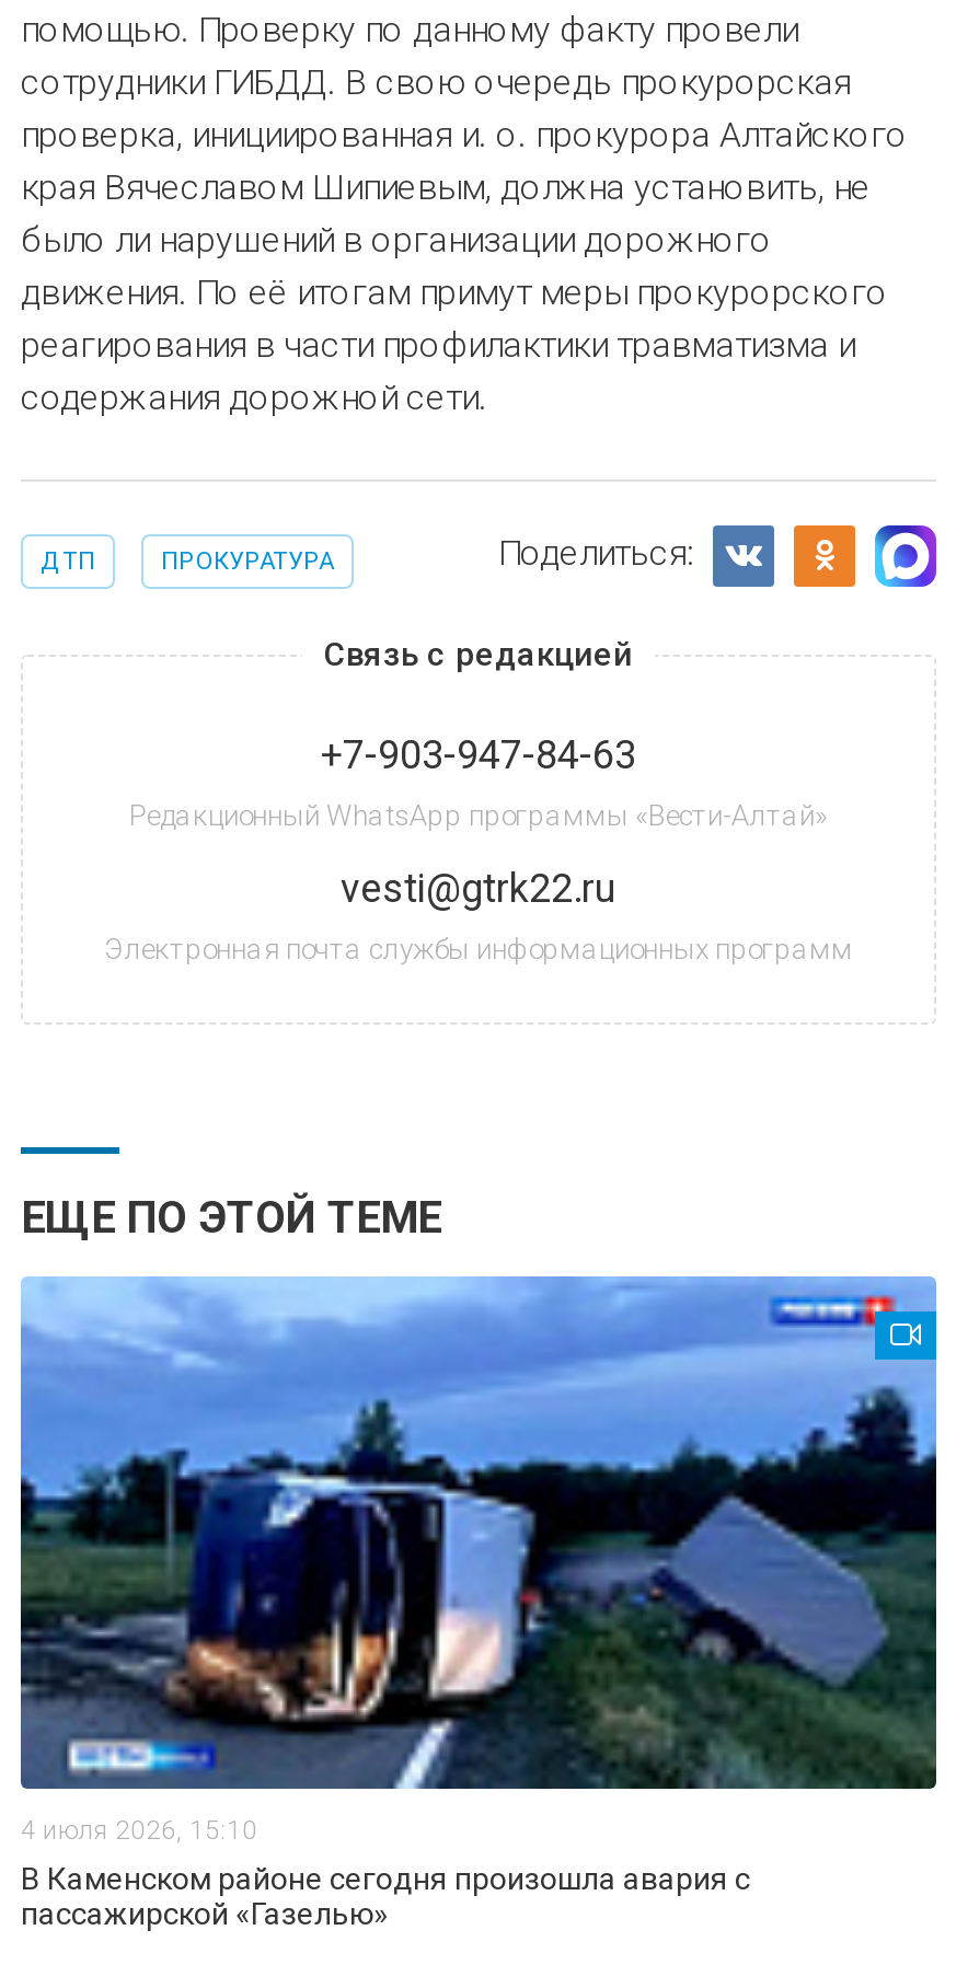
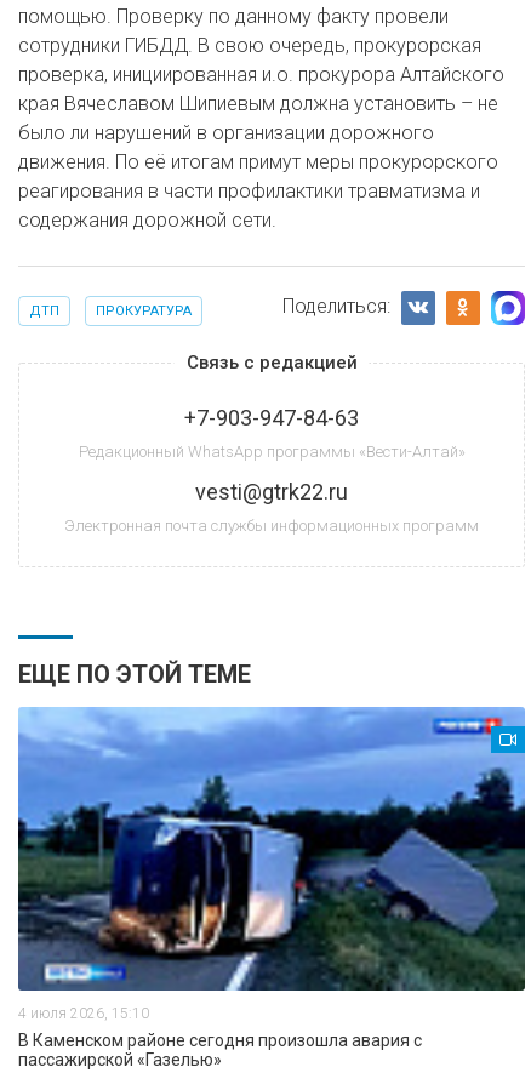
- сотрудники ГИБДД. В свою очередь прокурорская
- проверка, инициированная и. о. прокурора Алтайского
- края Вячеславом Шипиевым, должна установить, не
+ сотрудники ГИБДД. В свою очередь, прокурорская
+ проверка, инициированная и.о. прокурора Алтайского
+ края Вячеславом Шипиевым должна установить – не
